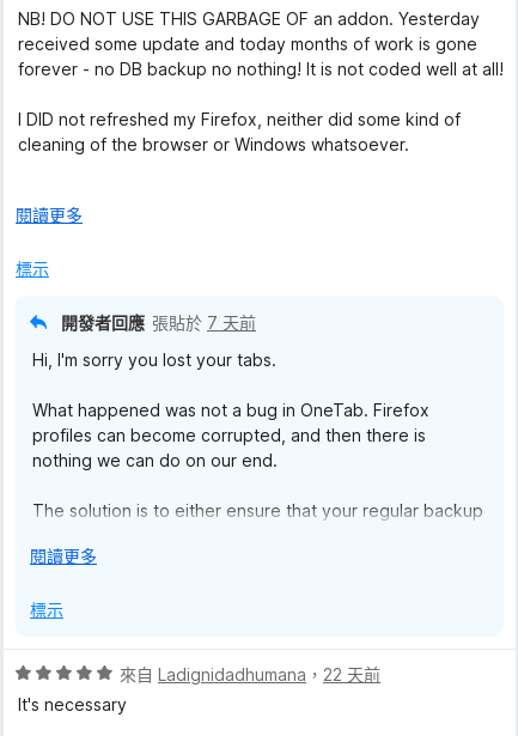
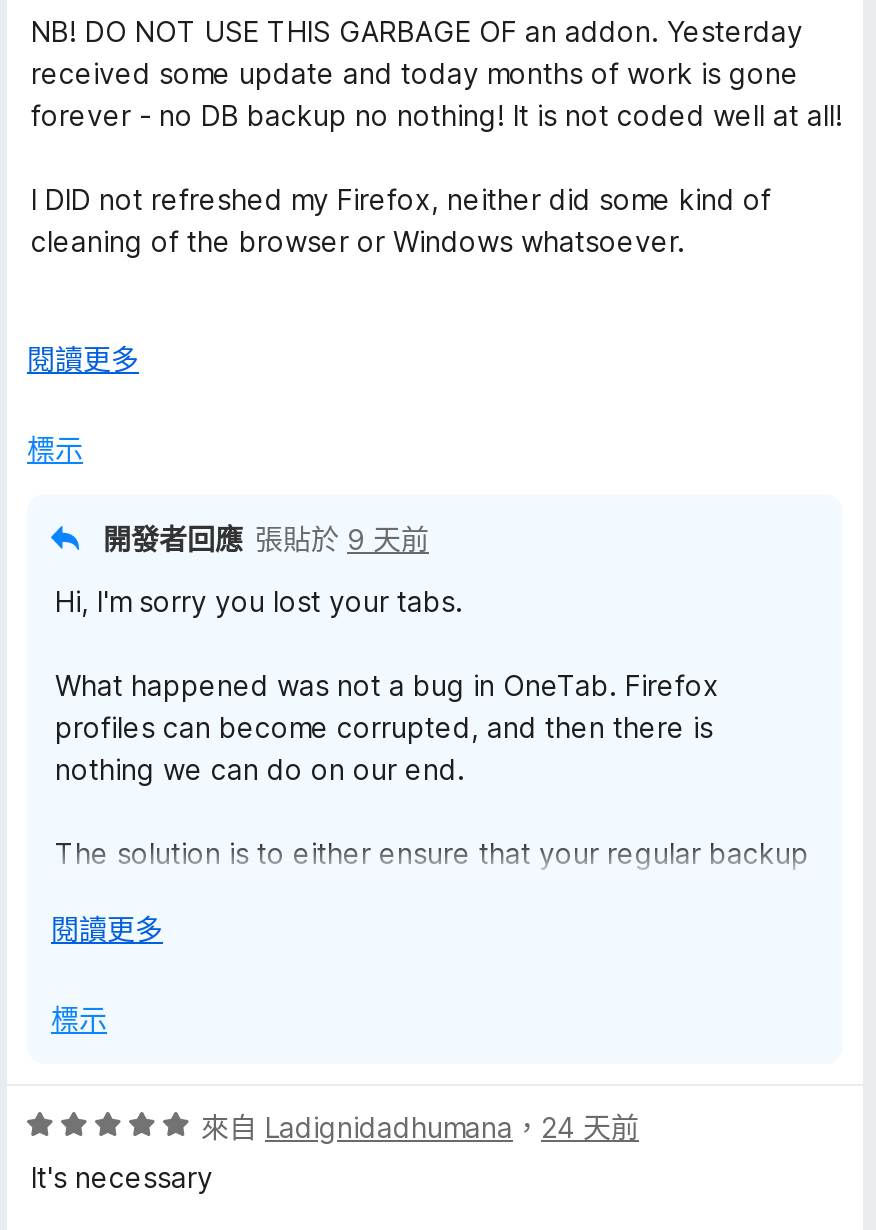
- 開發者回應 張貼於7 天前
+ 開發者回應 張貼於9 天前

- 來自Ladignidadhumana，22 天前
+ 來自Ladignidadhumana，24 天前
